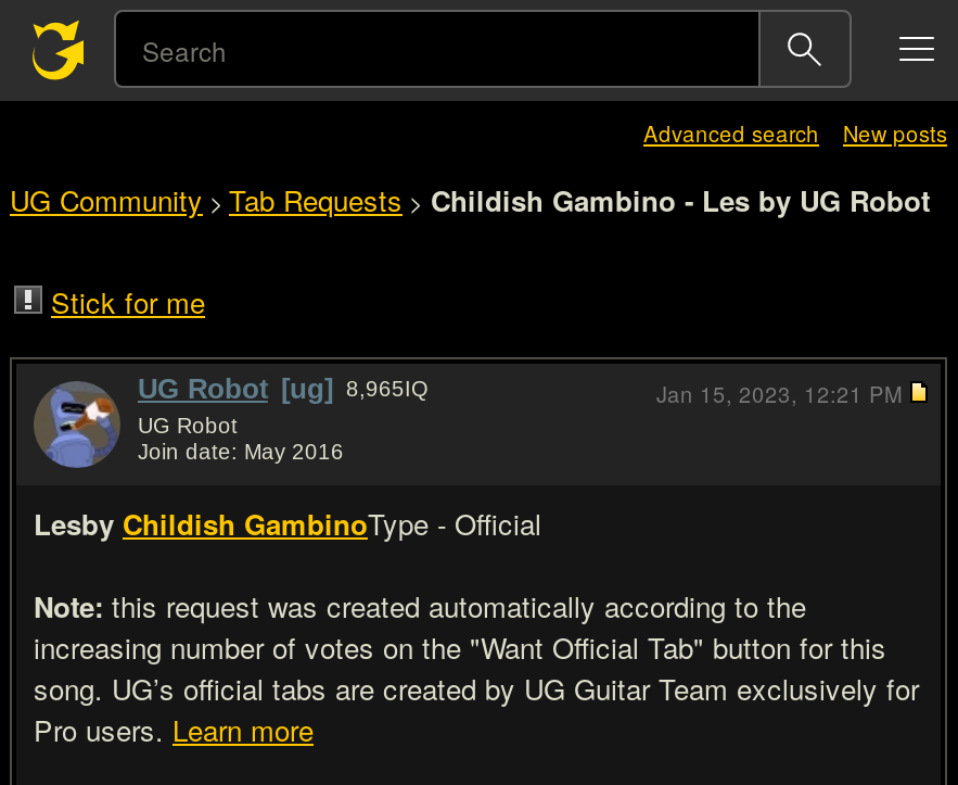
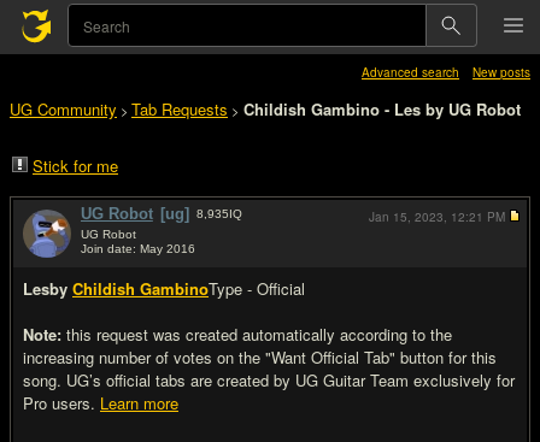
- UG Robot [ug] 8,965IQ
+ UG Robot [ug] 8,935IQ
